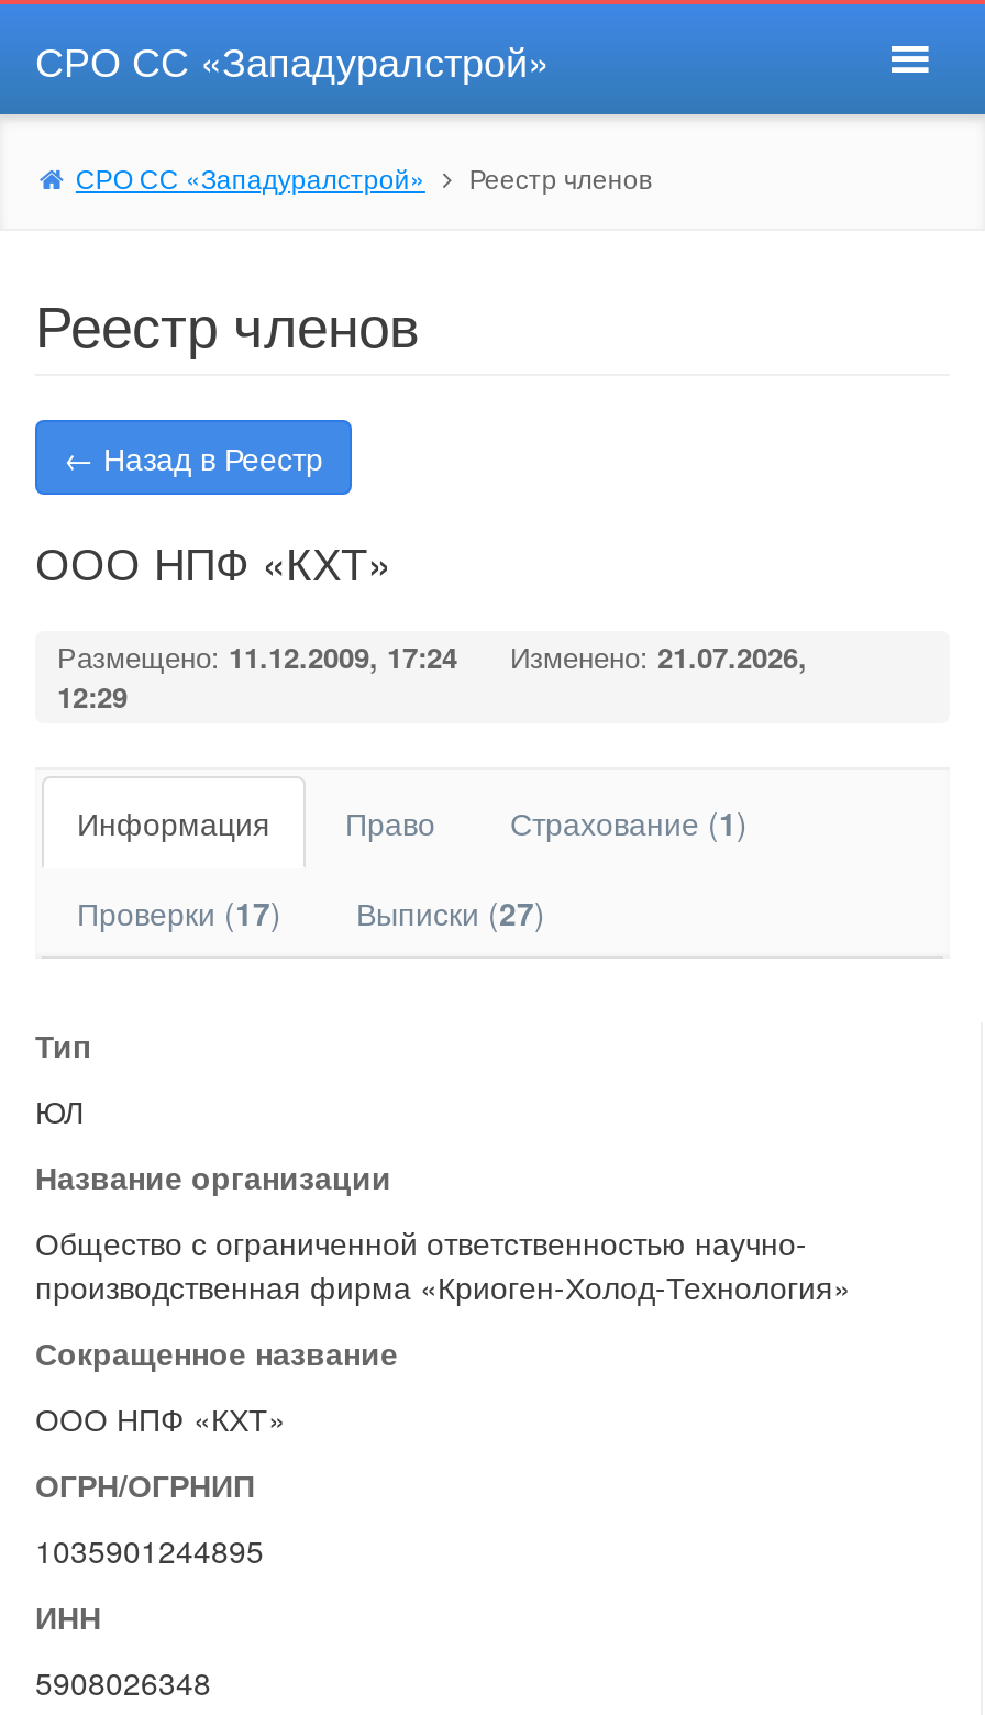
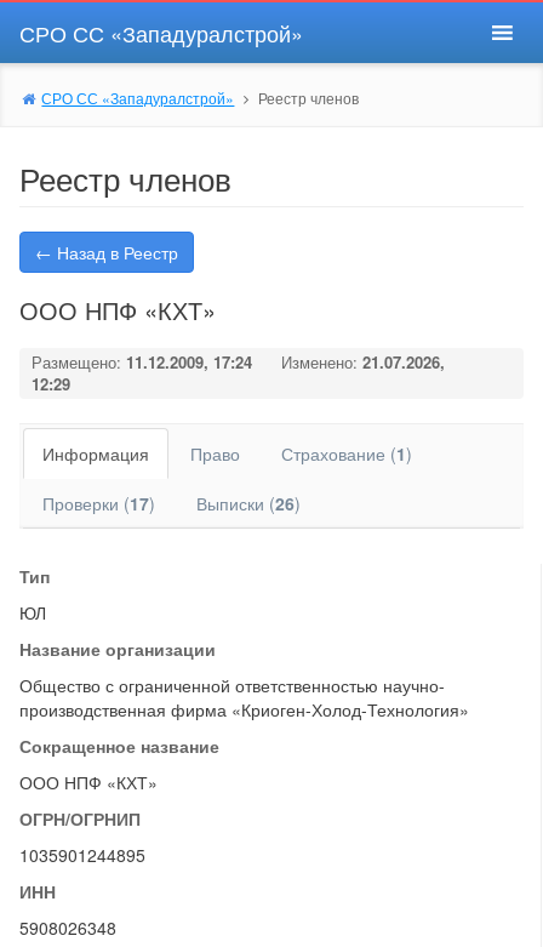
- Проверки (17) Выписки (27)
+ Проверки (17) Выписки (26)
